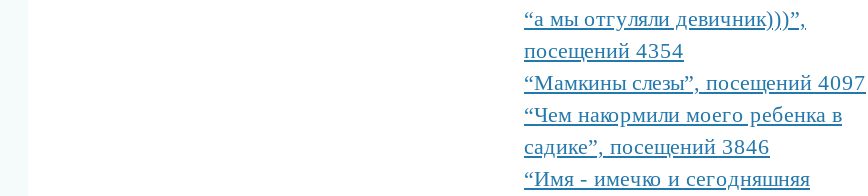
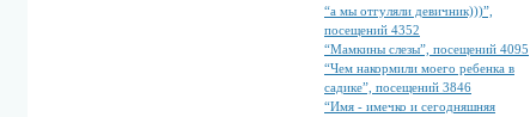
- посещений 4354
+ посещений 4352

- “Мамкины слезы”, посещений 4097
+ “Мамкины слезы”, посещений 4095
